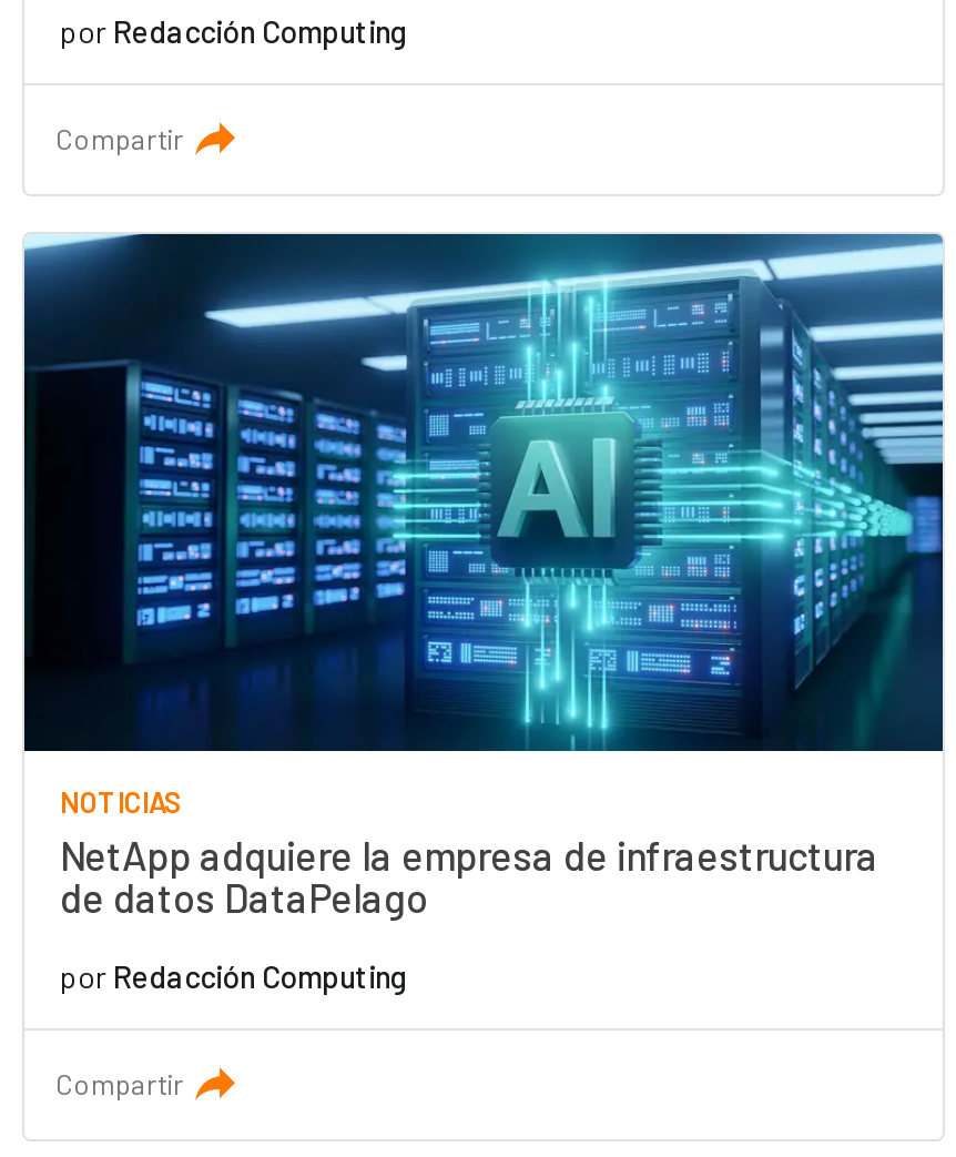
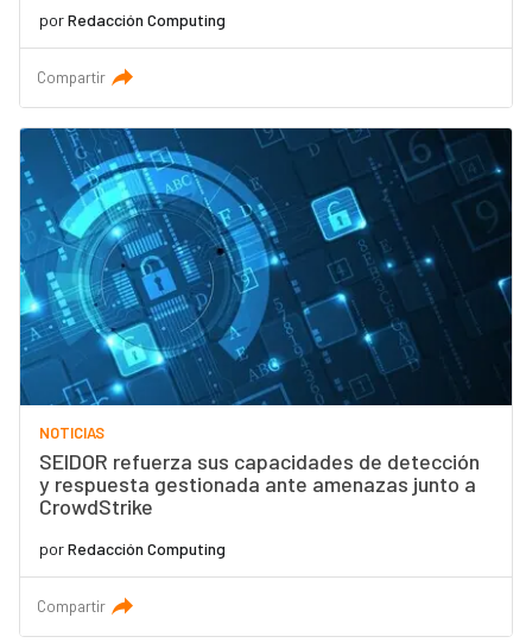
- [image]
- NetApp adquiere la empresa de infraestructura
- de datos DataPelago
+ [image]
+ SEIDOR refuerza sus capacidades de detección
+ y respuesta gestionada ante amenazas junto a
+ CrowdStrike
